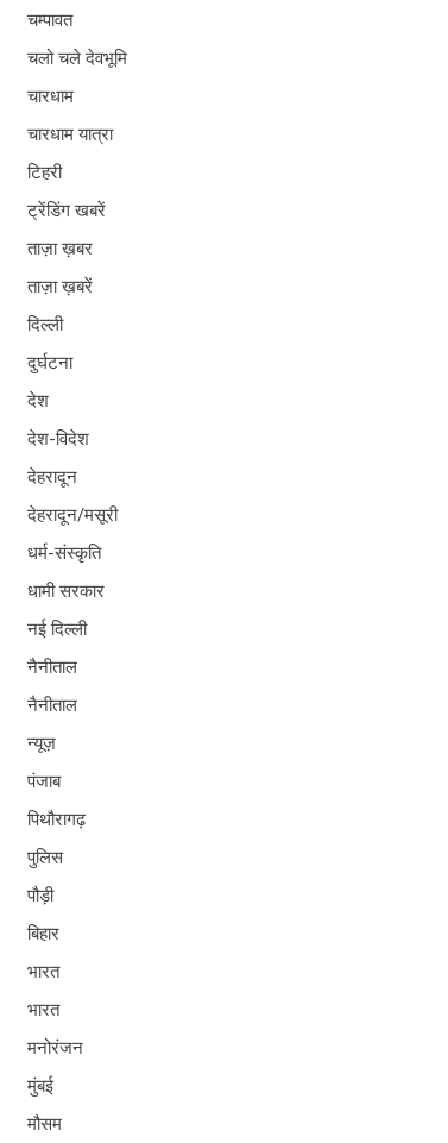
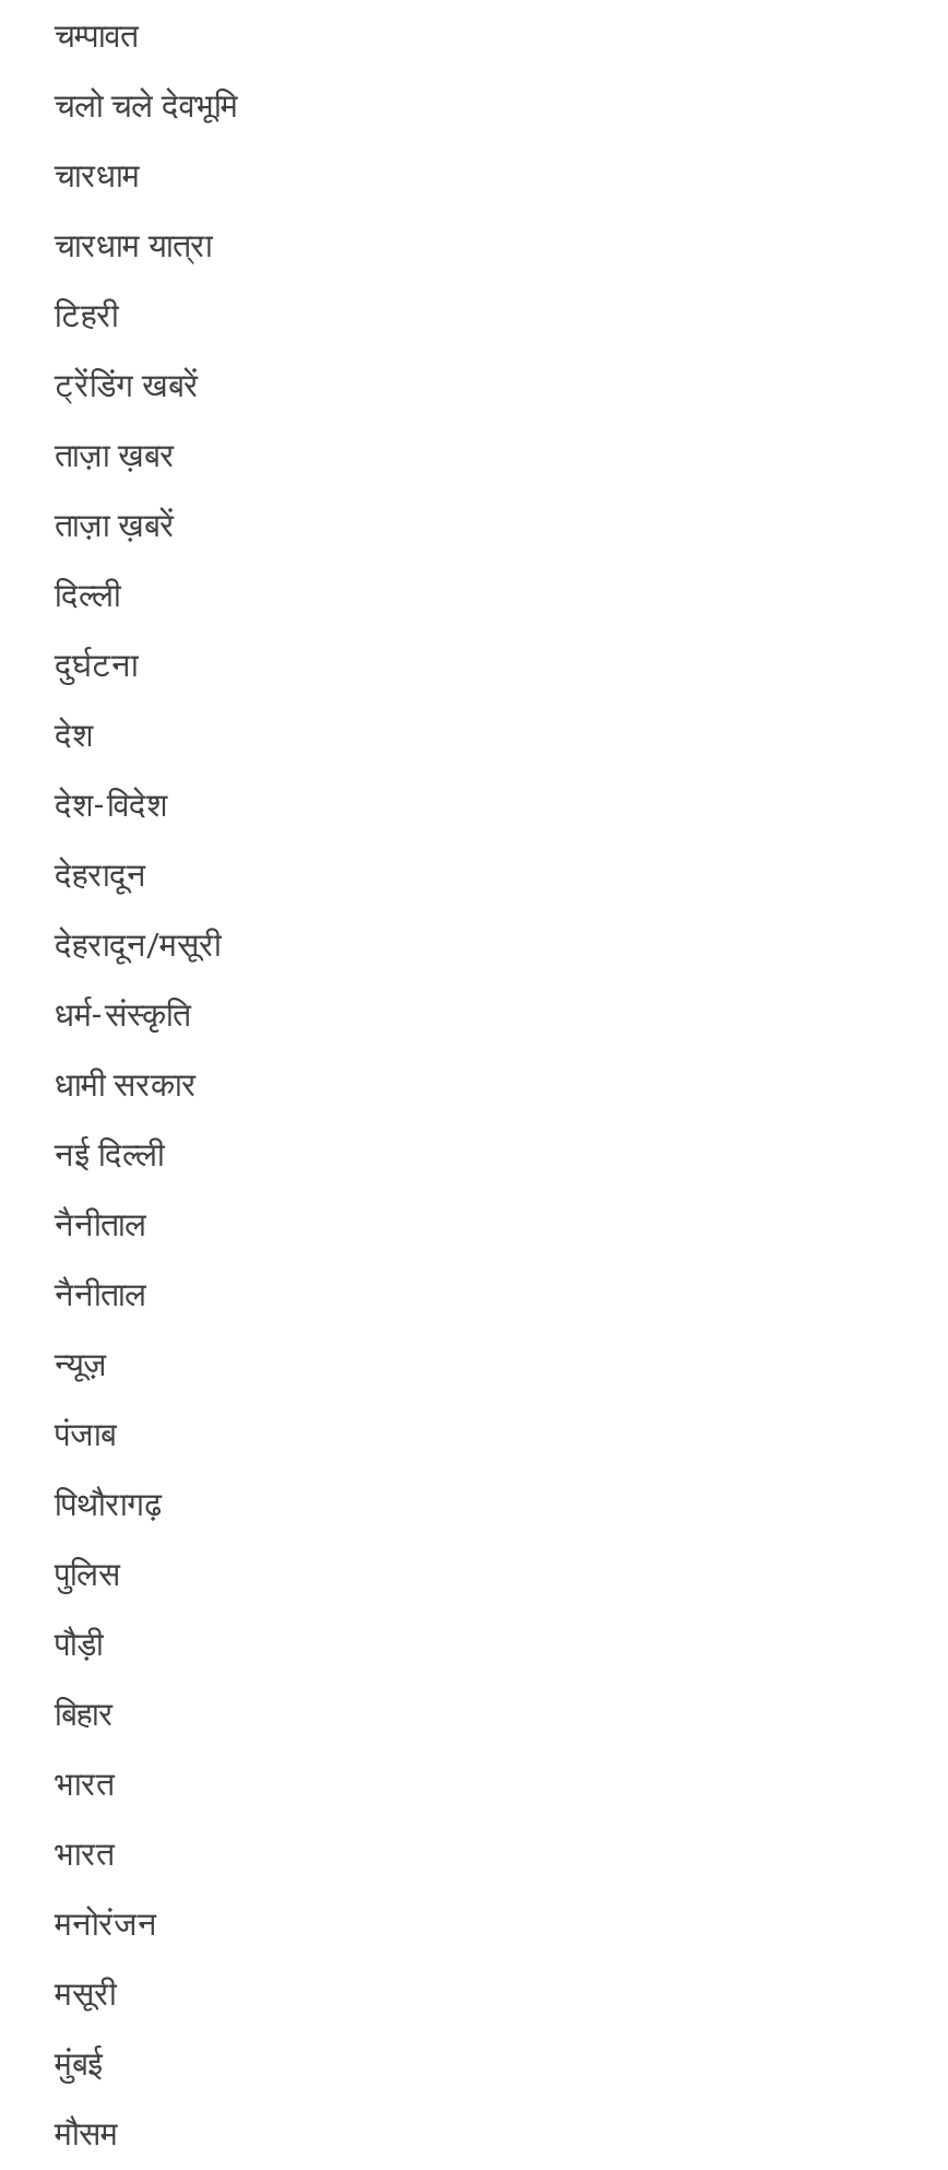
+ मसूरी
